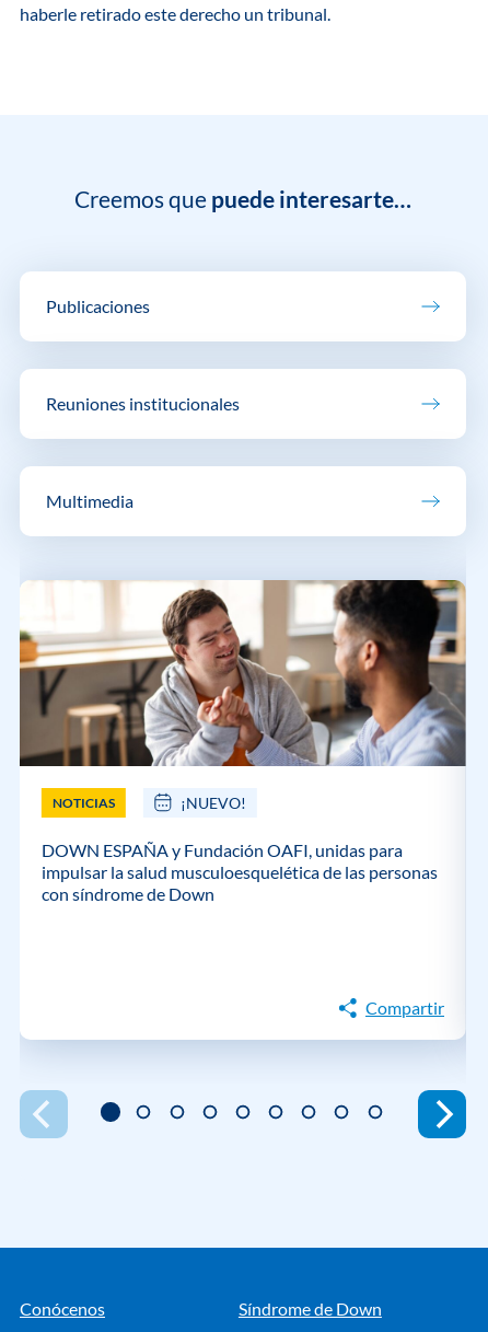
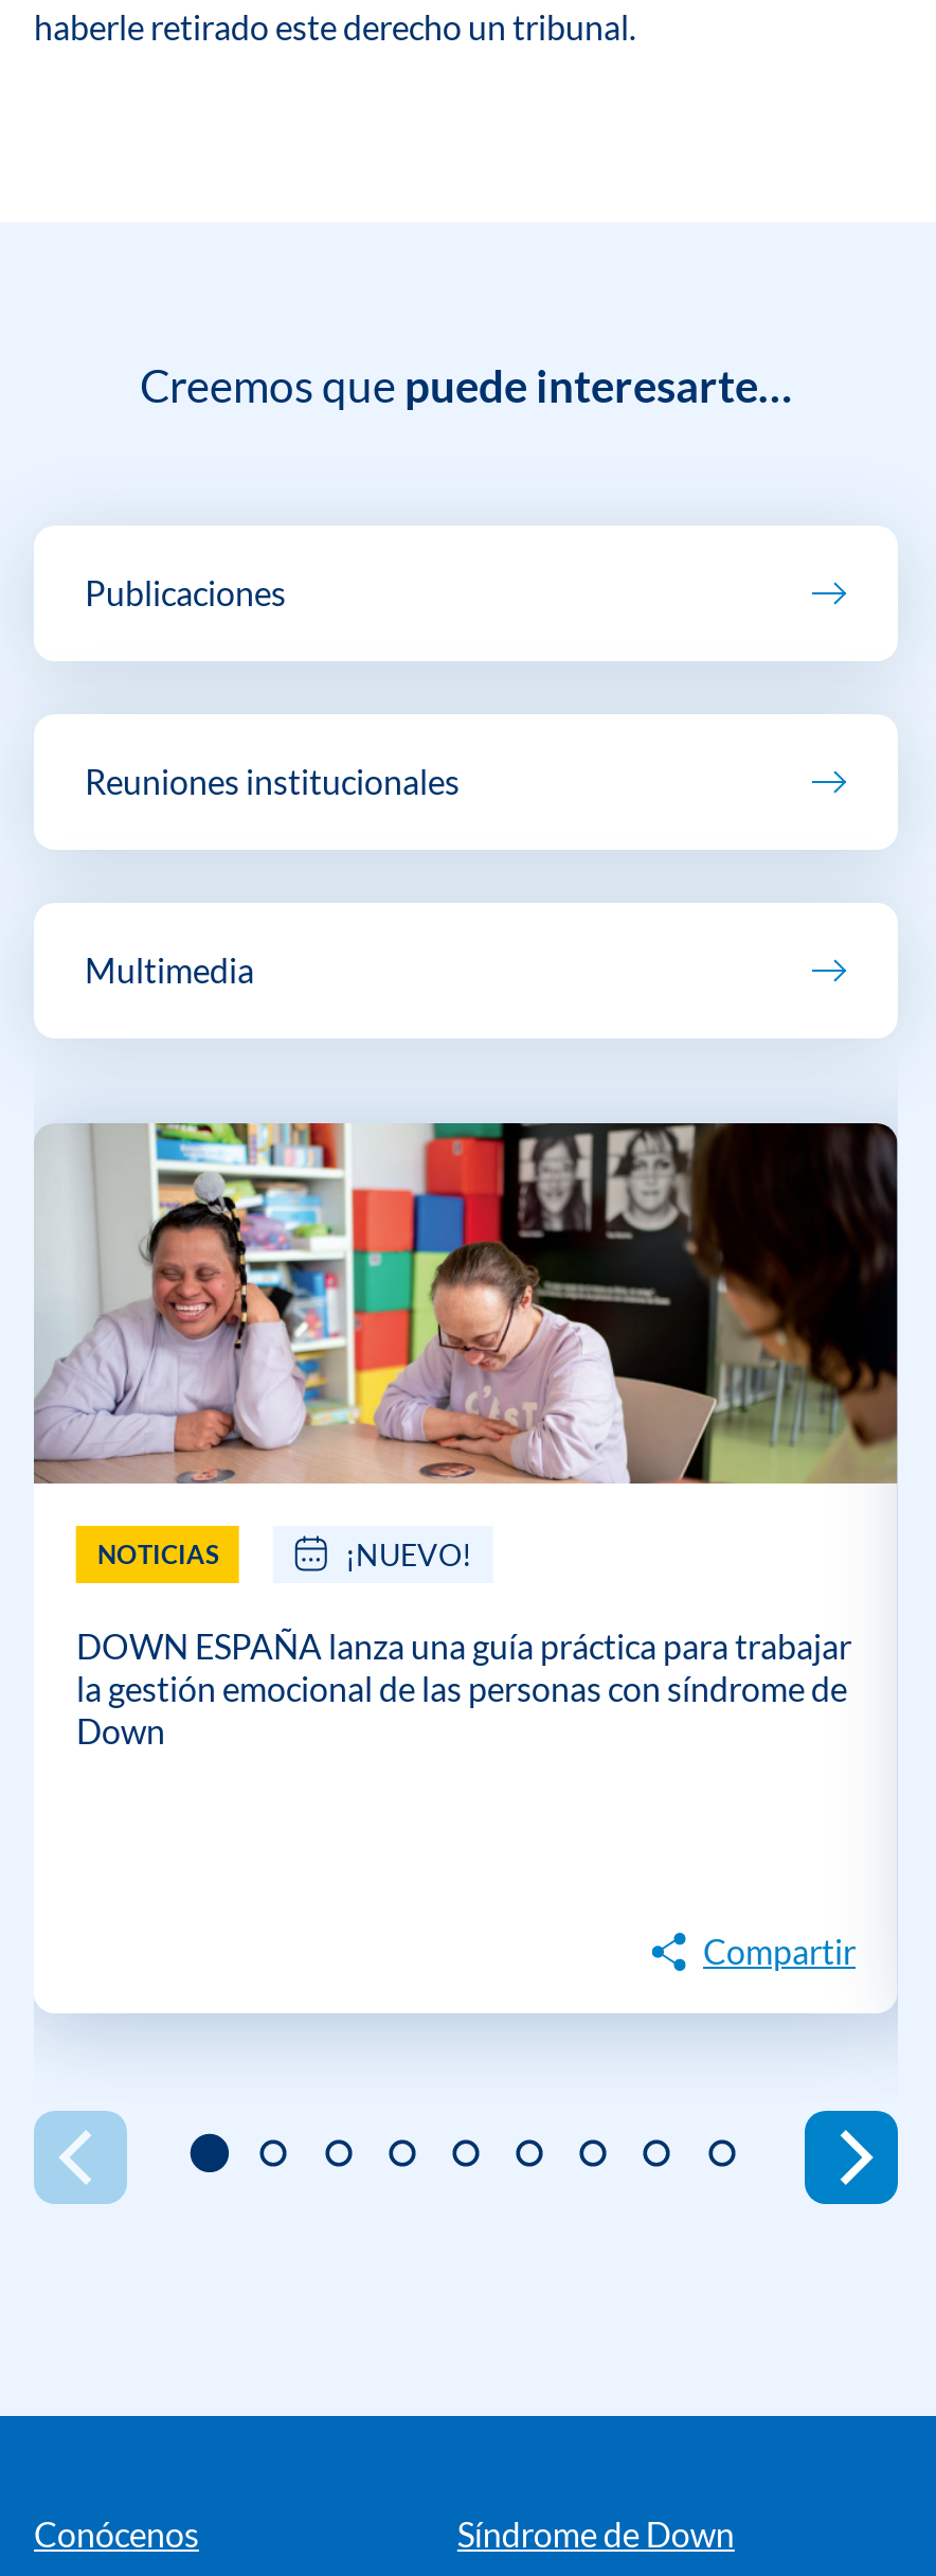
- [image]
+ [image]

- DOWN ESPAÑA y Fundación OAFI, unidas para
- impulsar la salud musculoesquelética de las personas
- con síndrome de Down
+ DOWN ESPAÑA lanza una guía práctica para trabajar
+ la gestión emocional de las personas con síndrome de
+ Down
